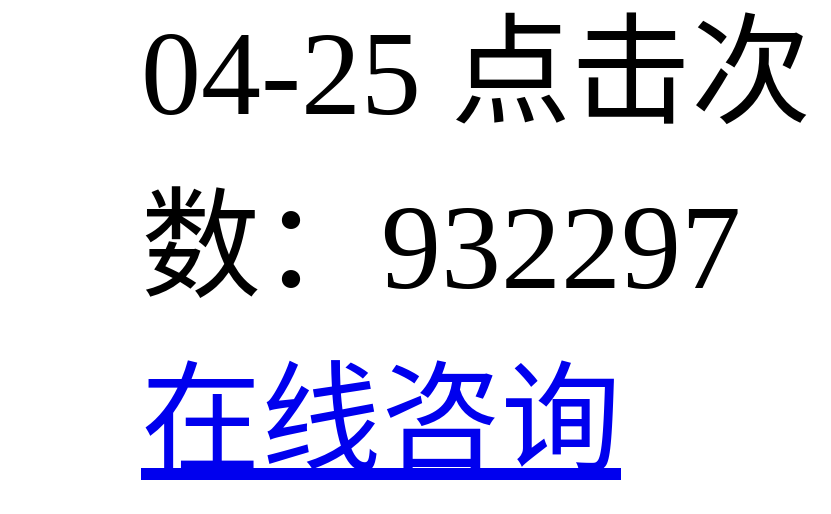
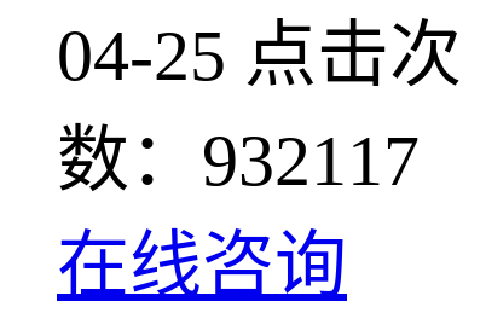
- 数：932297
+ 数：932117
